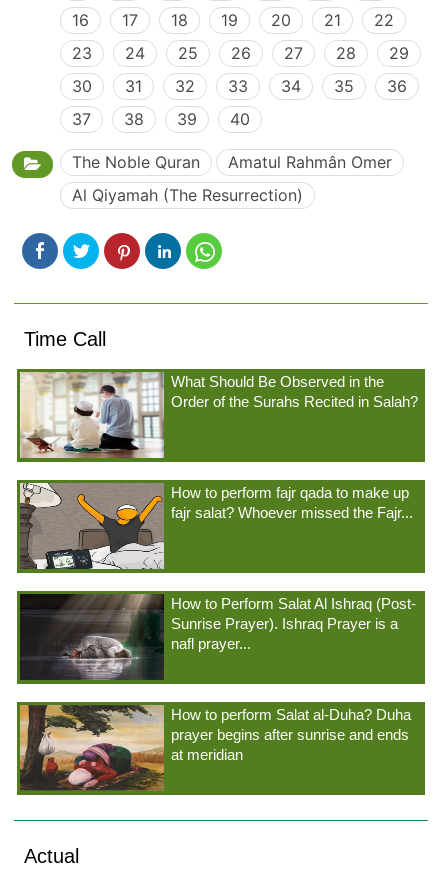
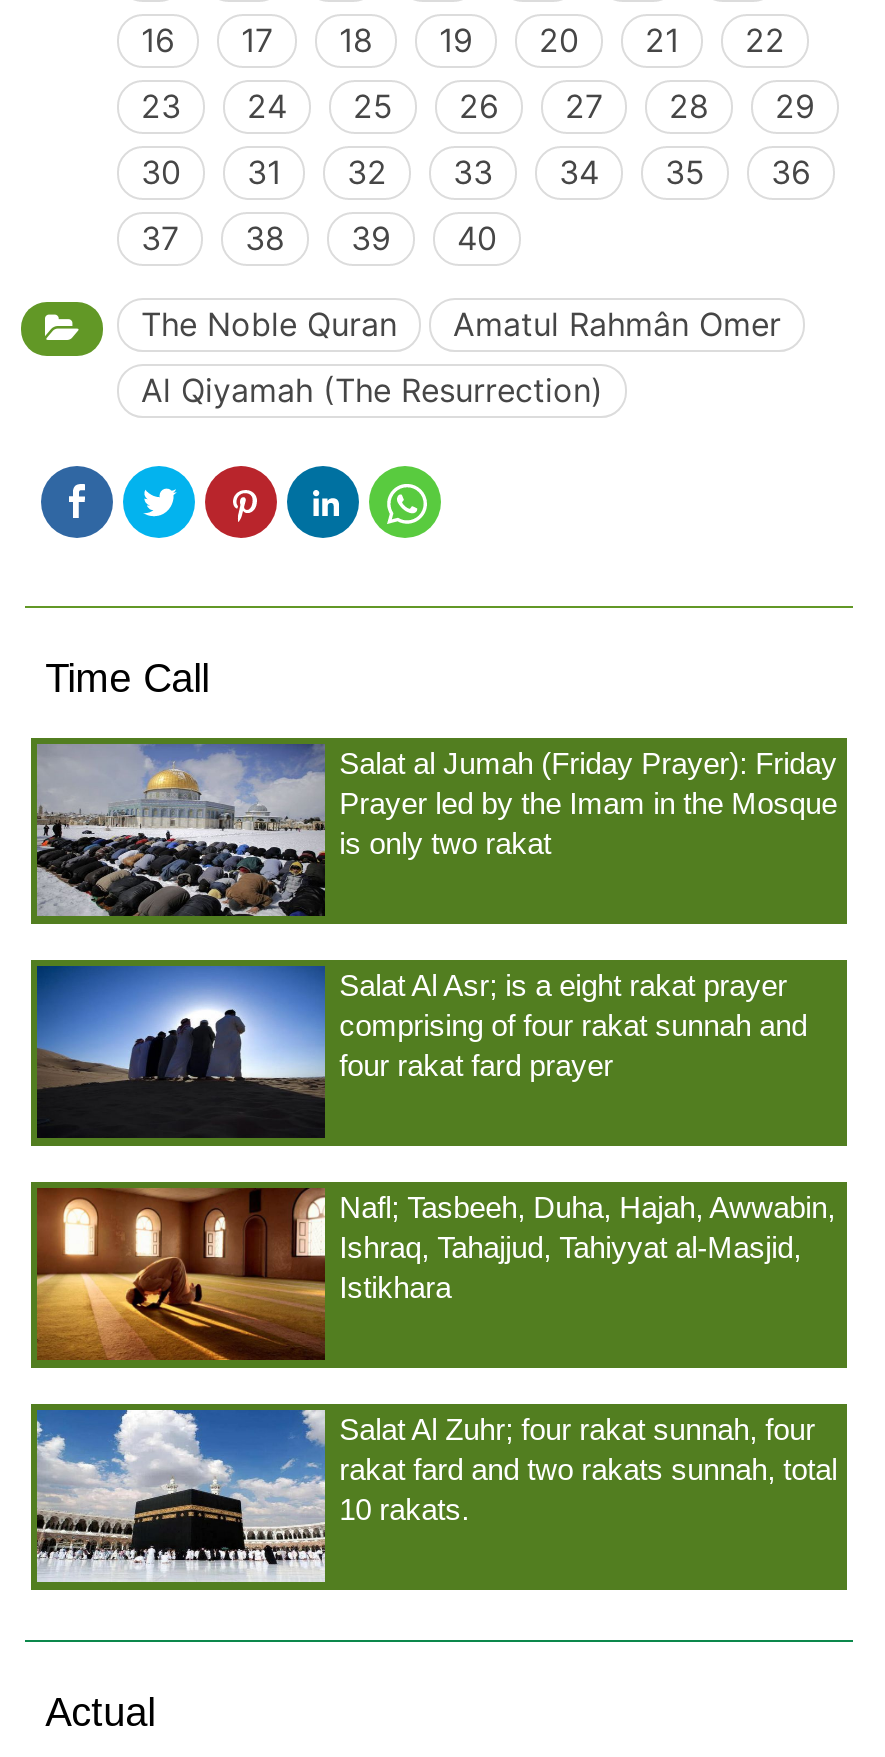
- [image]
- What Should Be Observed in the
- Order of the Surahs Recited in Salah?
+ [image]
+ Salat al Jumah (Friday Prayer): Friday
+ Prayer led by the Imam in the Mosque
+ is only two rakat

- [image]
- How to perform fajr qada to make up
- fajr salat? Whoever missed the Fajr...
+ [image]
+ Salat Al Asr; is a eight rakat prayer
+ comprising of four rakat sunnah and
+ four rakat fard prayer

- [image]
- How to Perform Salat Al Ishraq (Post-
- Sunrise Prayer). Ishraq Prayer is a
- nafl prayer...
+ [image]
+ Nafl; Tasbeeh, Duha, Hajah, Awwabin,
+ Ishraq, Tahajjud, Tahiyyat al-Masjid,
+ Istikhara

- [image]
- How to perform Salat al-Duha? Duha
- prayer begins after sunrise and ends
- at meridian
+ [image]
+ Salat Al Zuhr; four rakat sunnah, four
+ rakat fard and two rakats sunnah, total
+ 10 rakats.
